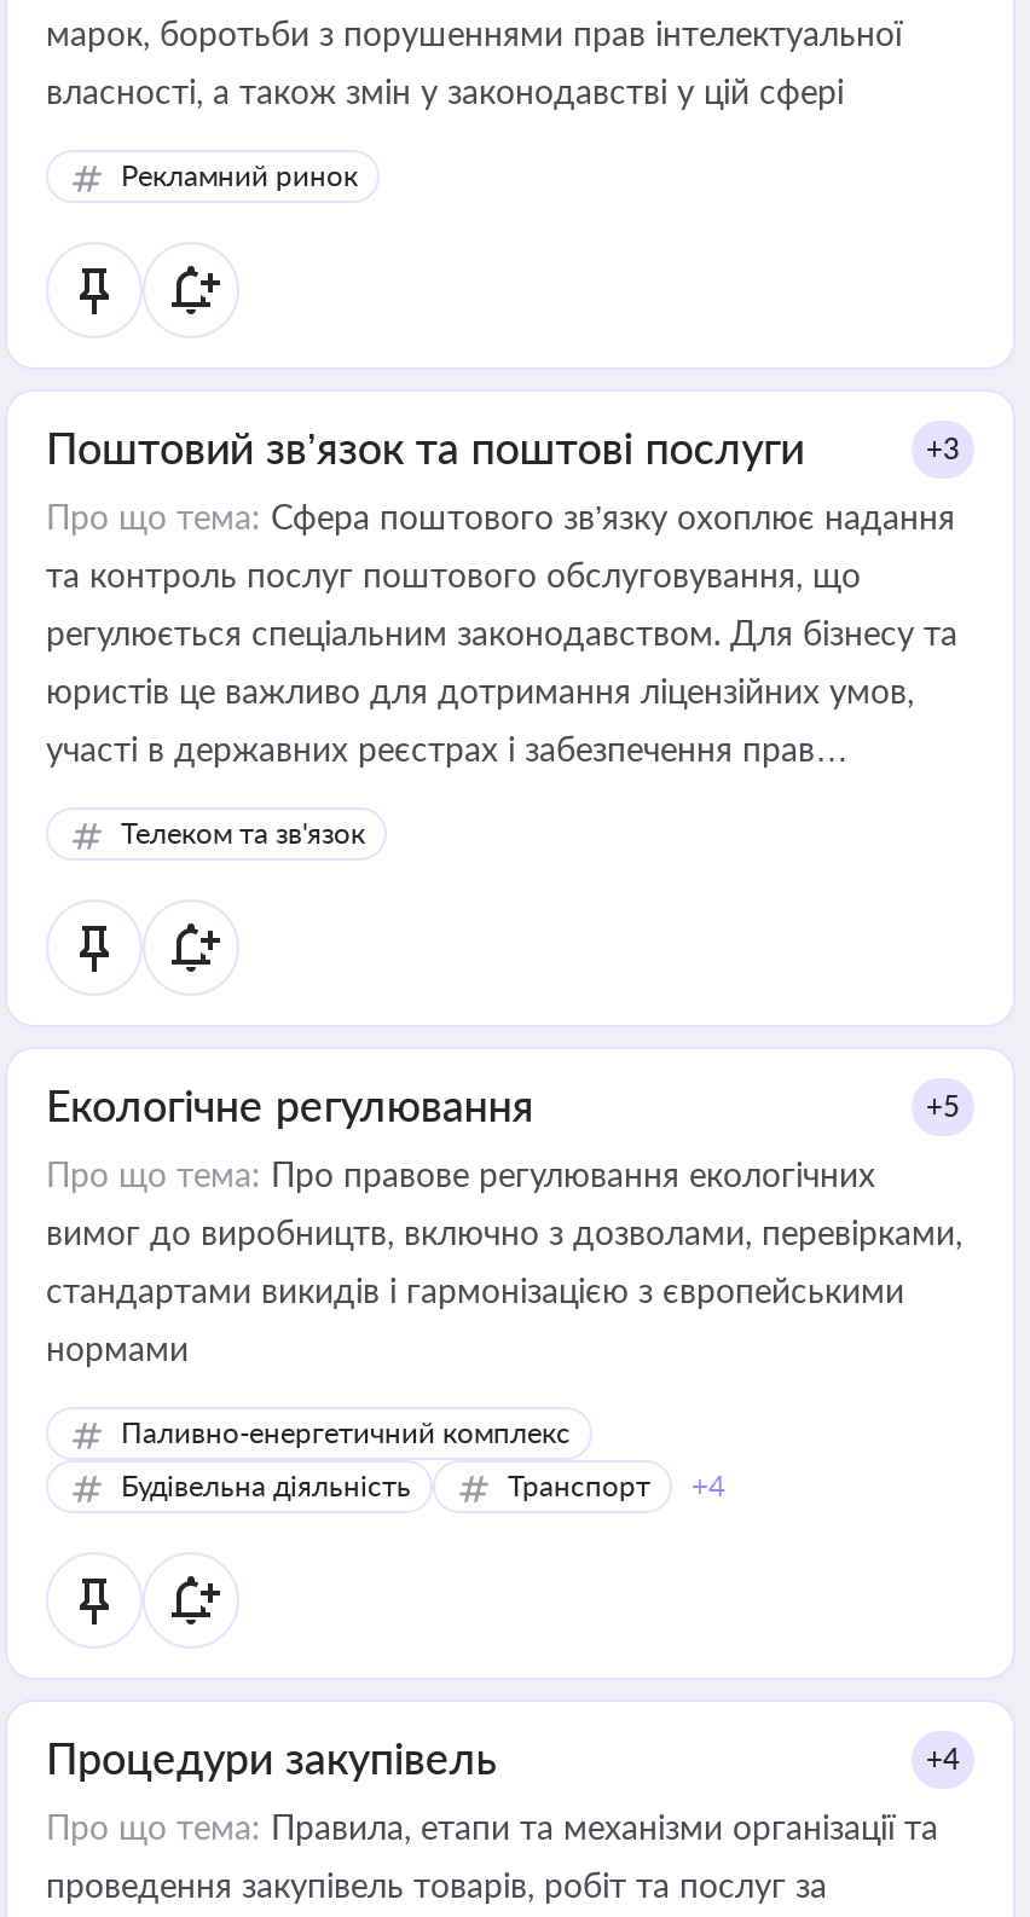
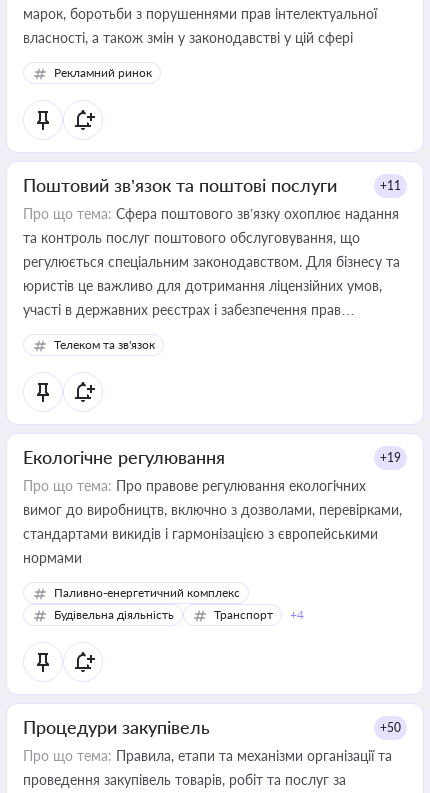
- +3
+ +11

- +5
+ +19

- +4
+ +50
